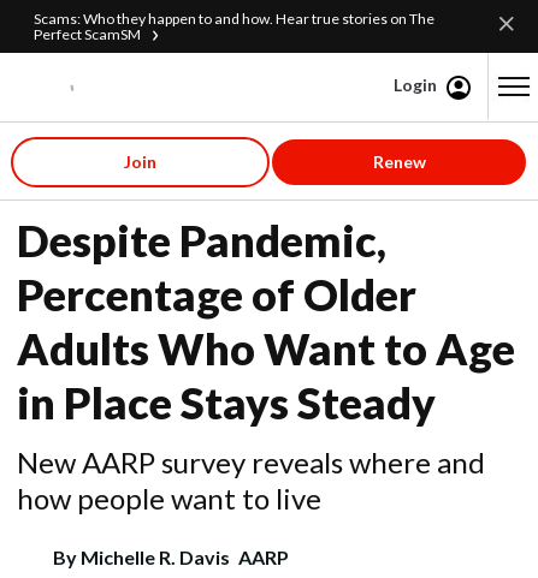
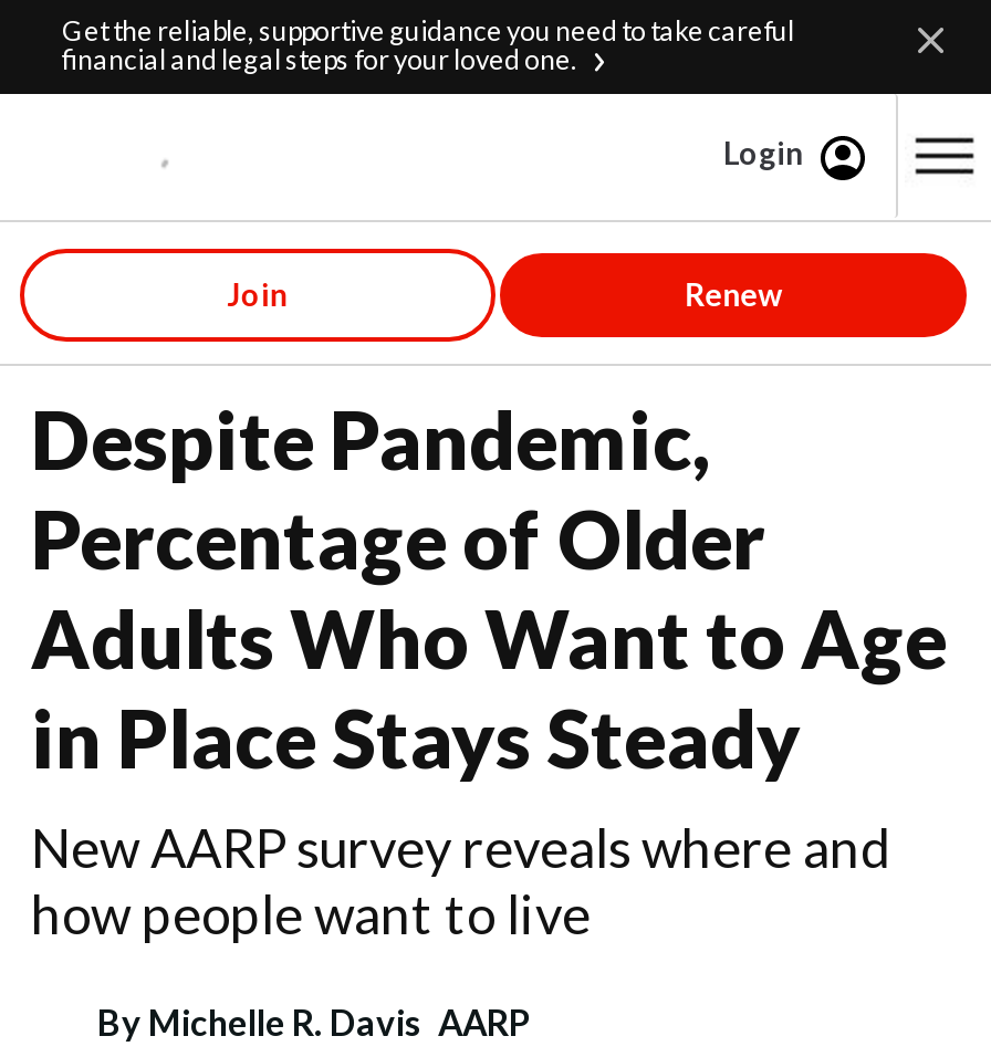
- Scams: Who they happen to and how. Hear true stories on The
- Perfect ScamSM
+ Get the reliable, supportive guidance you need to take careful
+ financial and legal steps for your loved one.
